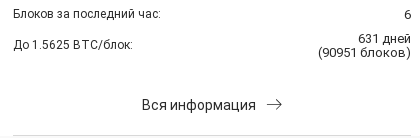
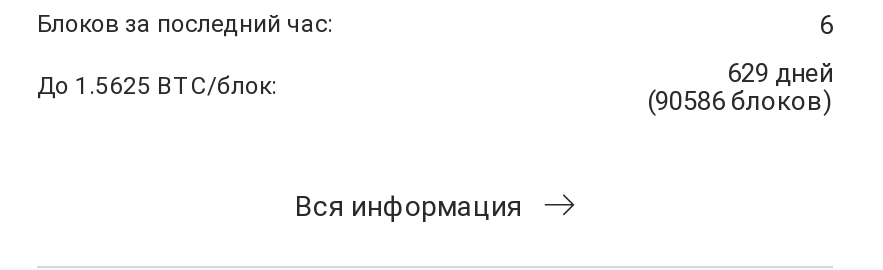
- 631 дней
+ 629 дней

- (90951 блоков)
+ (90586 блоков)
